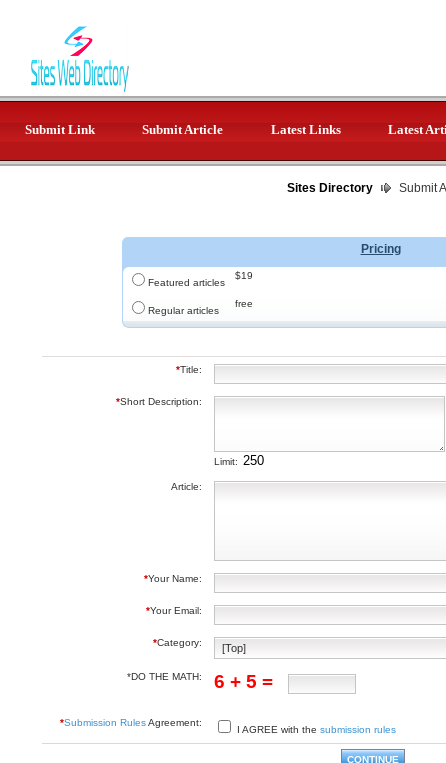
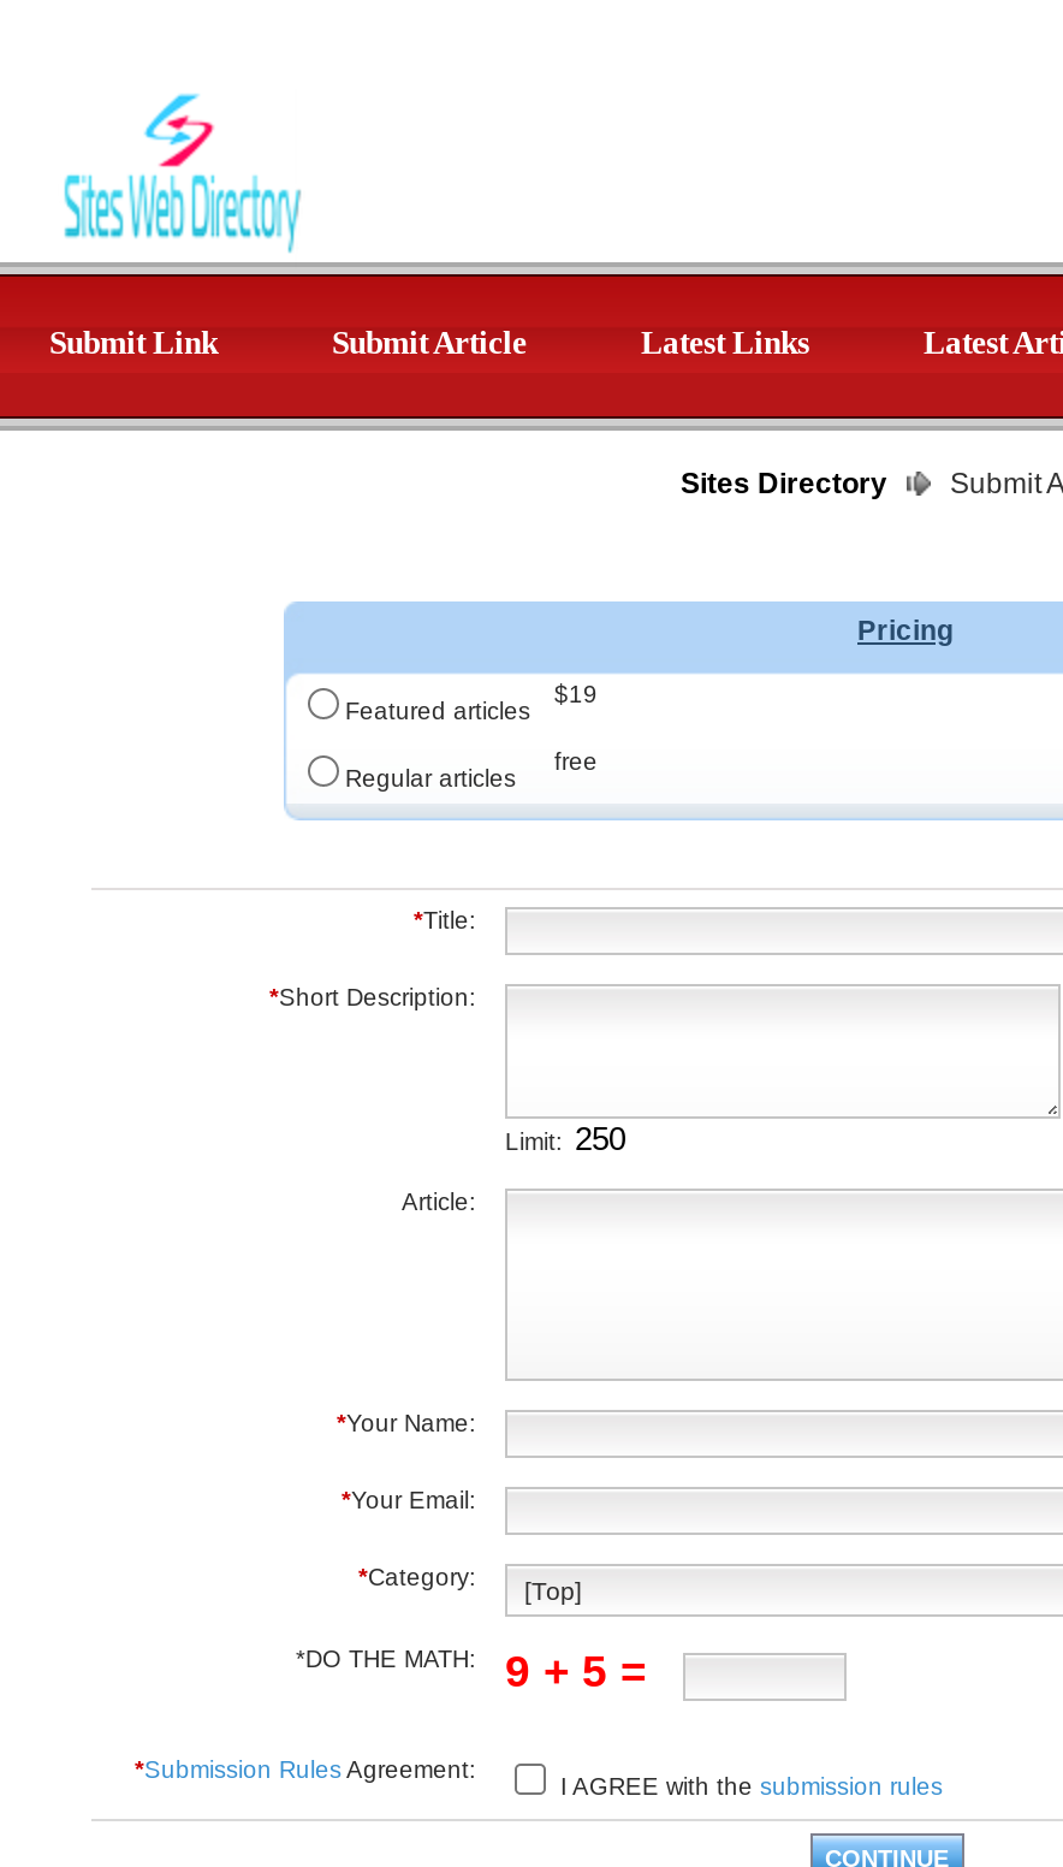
- *DO THE MATH: 6 + 5 =
+ *DO THE MATH: 9 + 5 =
